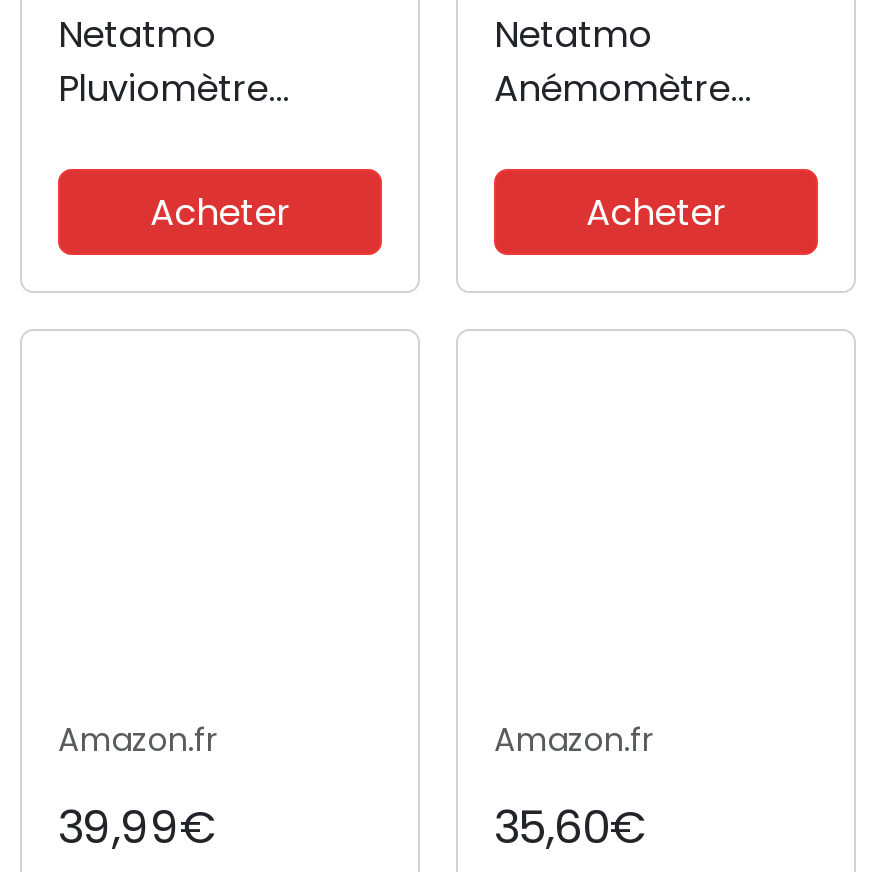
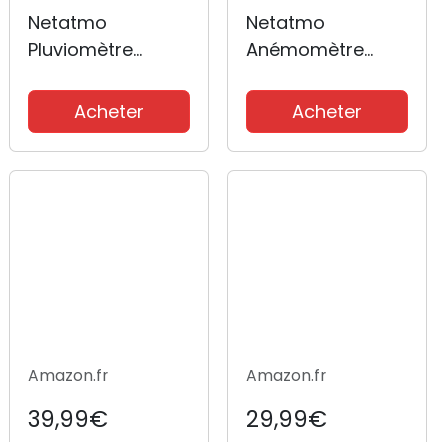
- 35,60€
+ 29,99€
